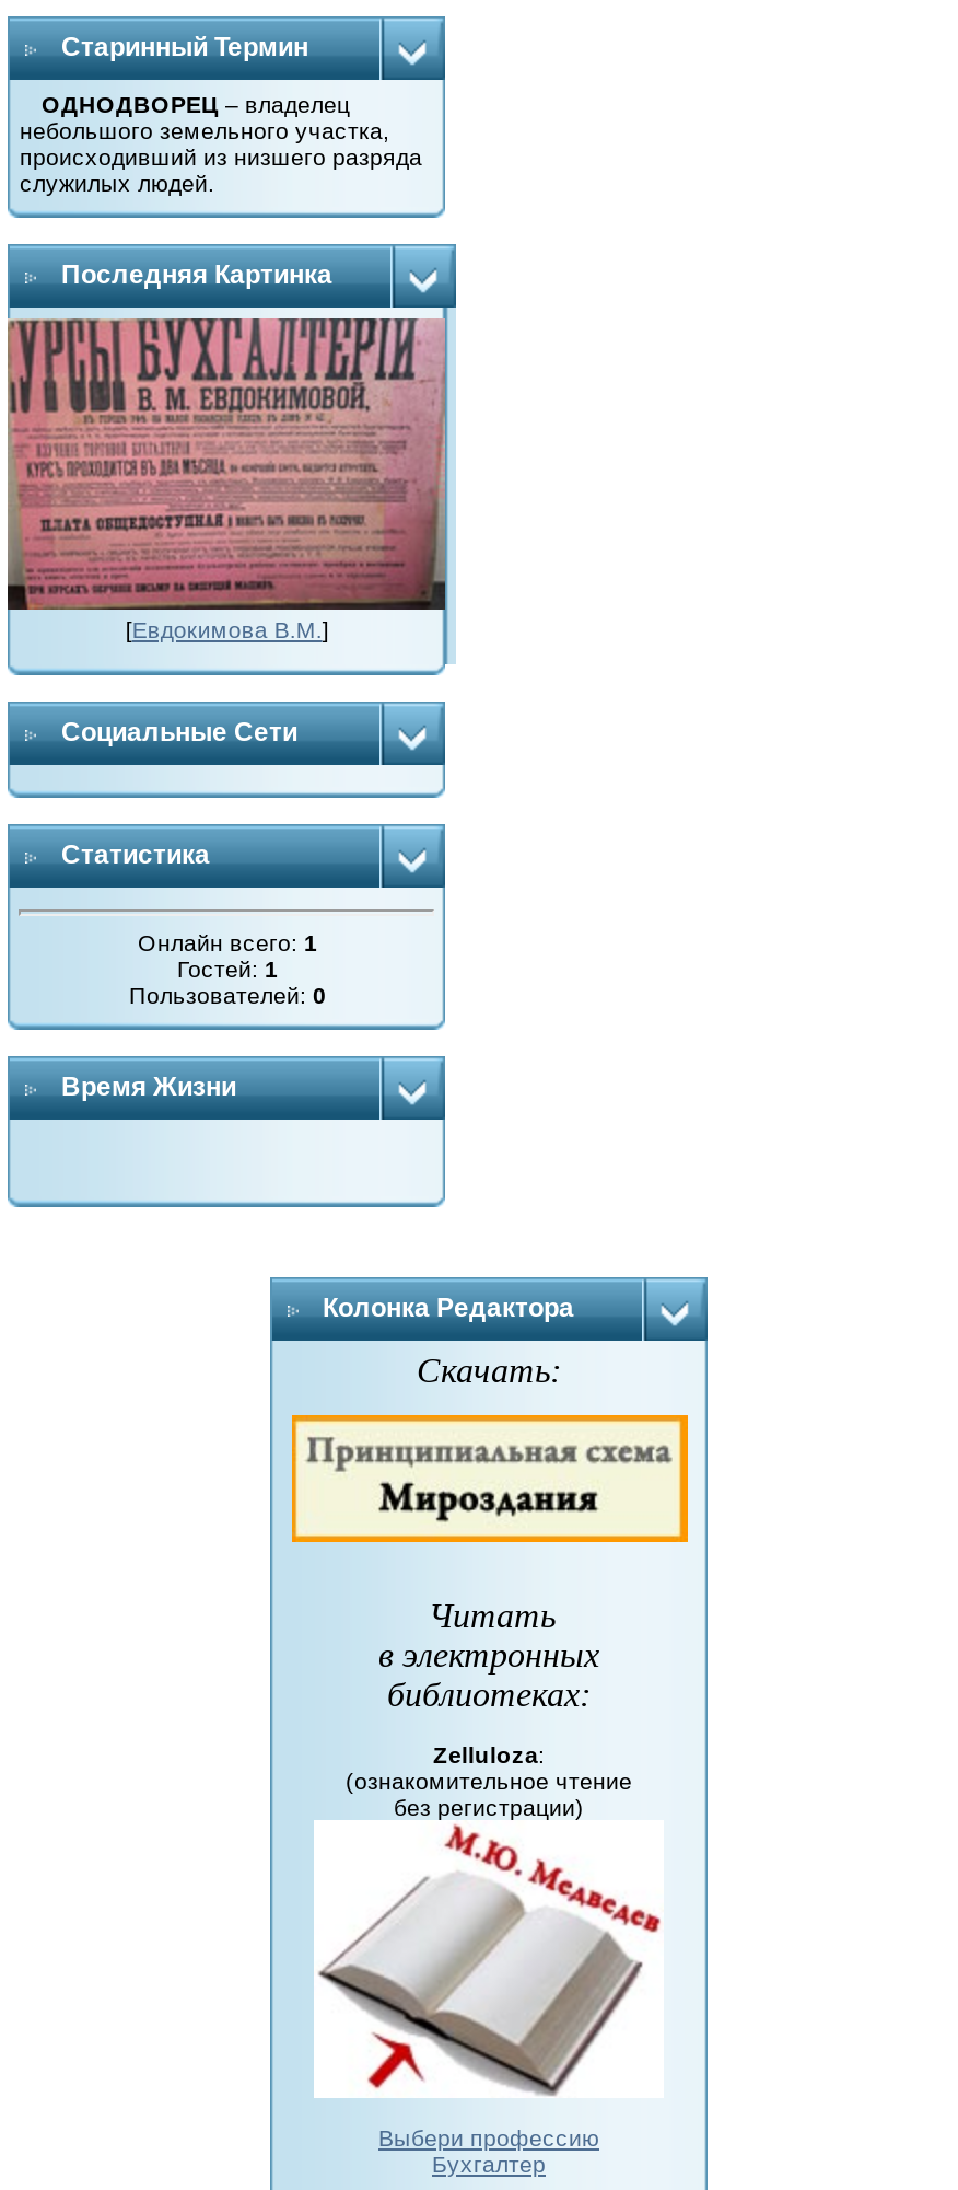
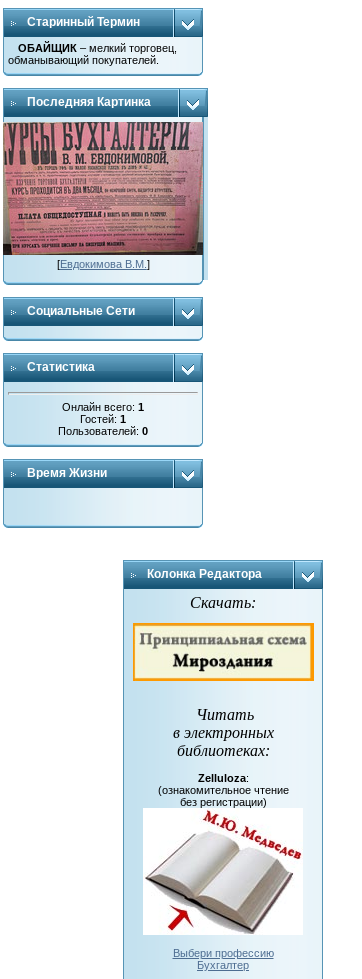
- ОДНОДВОРЕЦ – владелец
- небольшого земельного участка,
- происходивший из низшего разряда
- служилых людей.
+ ОБАЙЩИК – мелкий торговец,
+ обманывающий покупателей.
